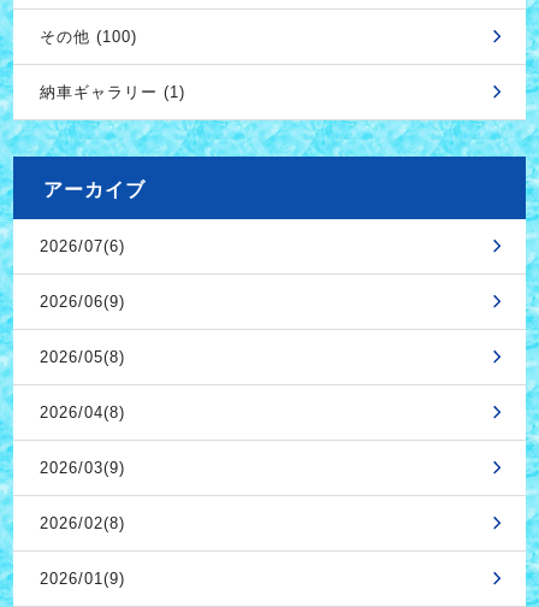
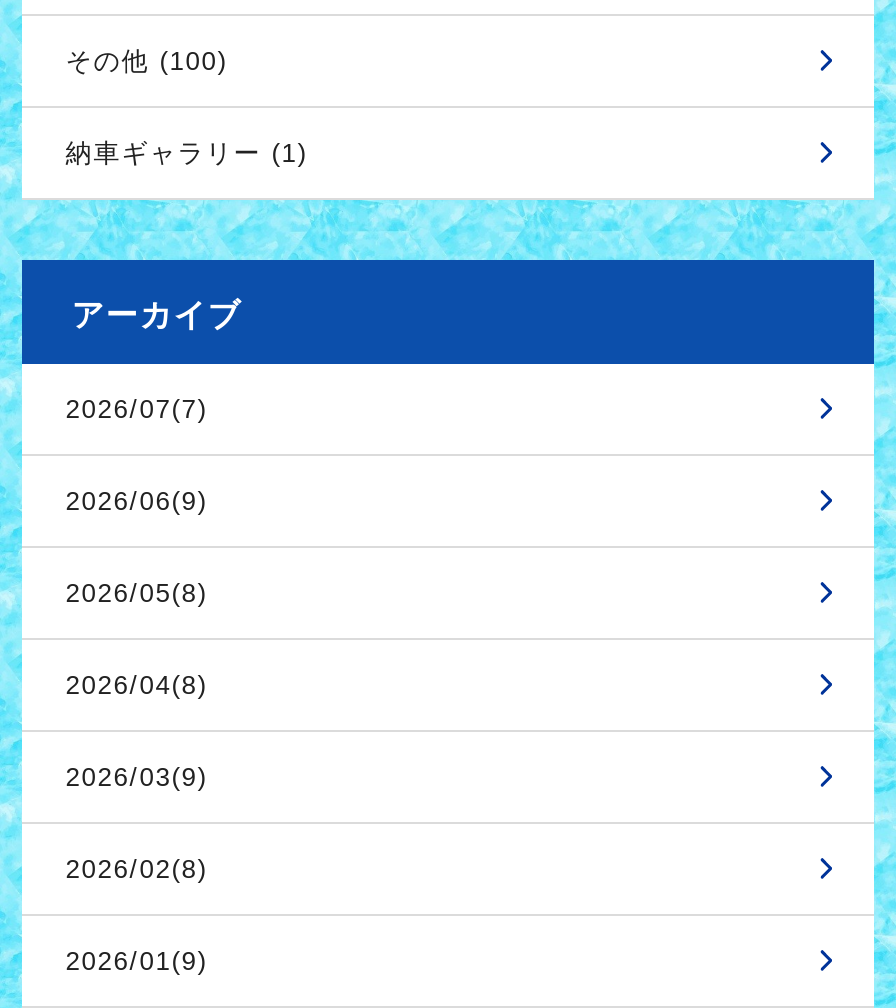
- 2026/07(6)
+ 2026/07(7)
